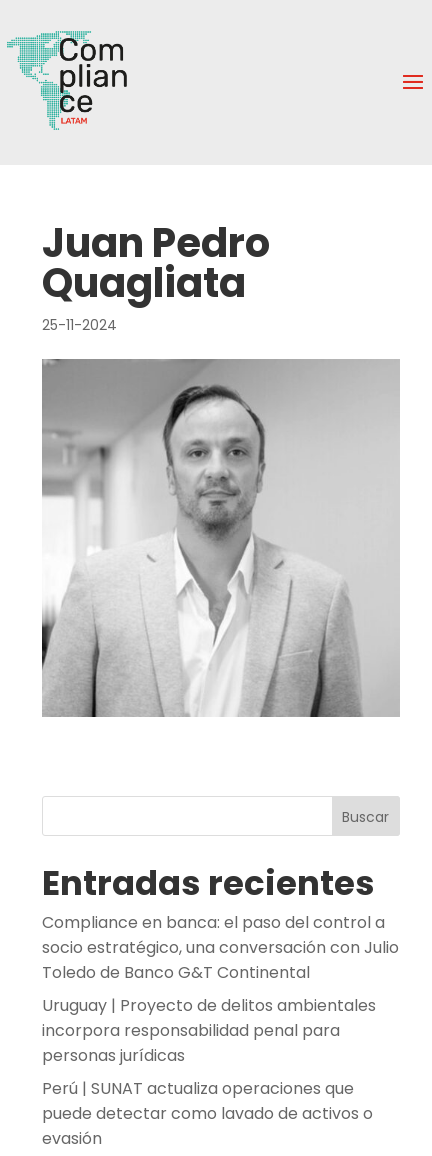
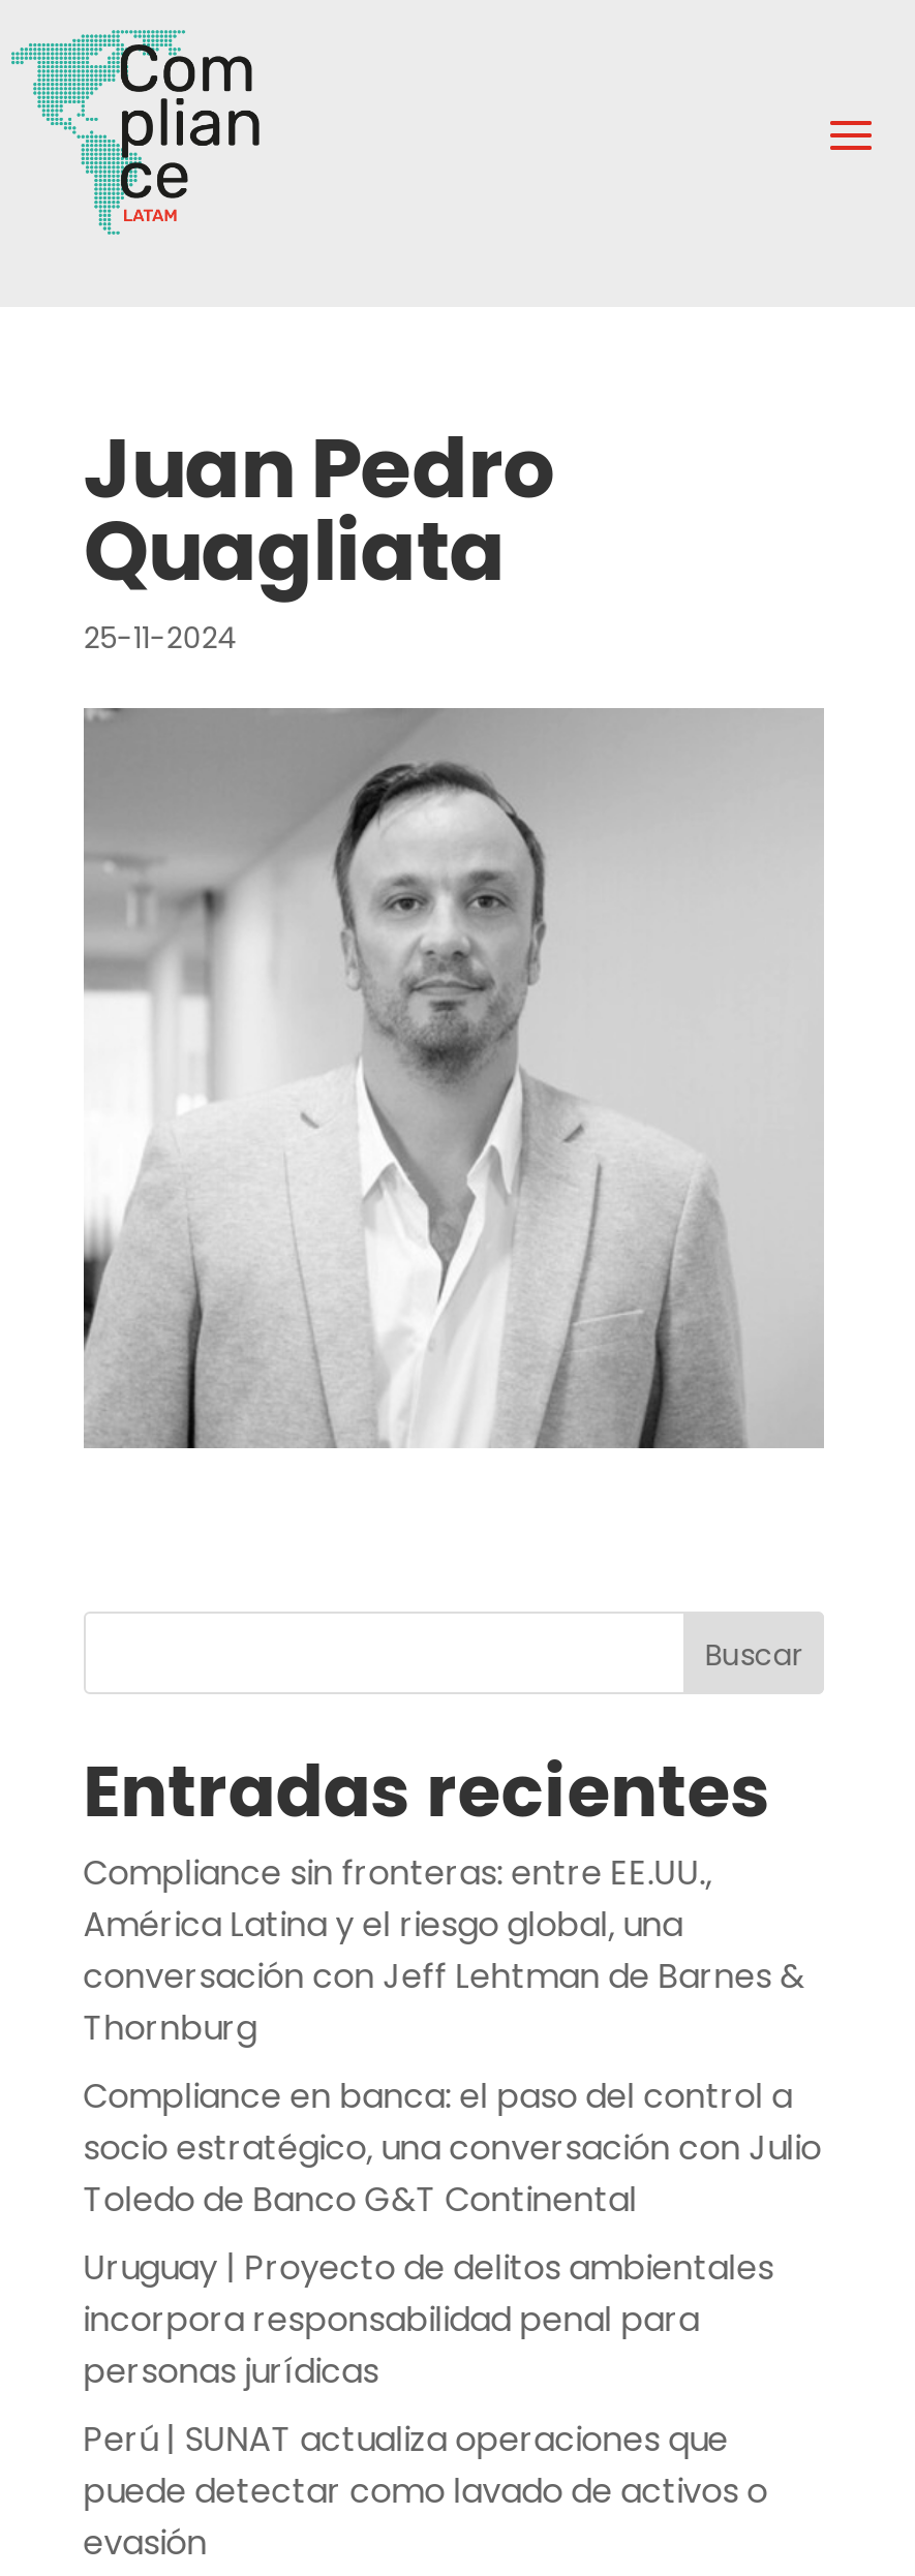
+ Compliance sin fronteras: entre EE.UU.,
+ América Latina y el riesgo global, una
+ conversación con Jeff Lehtman de Barnes &
+ Thornburg
